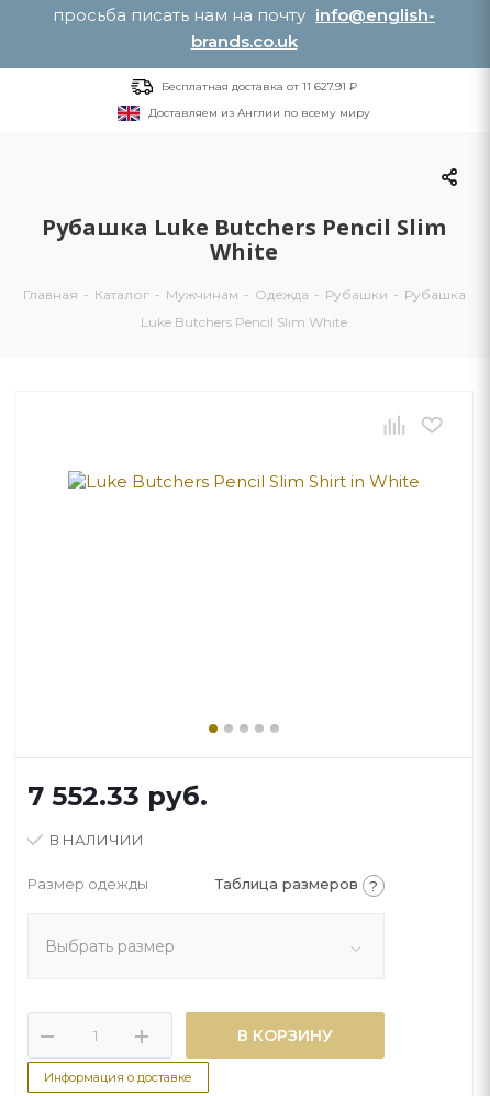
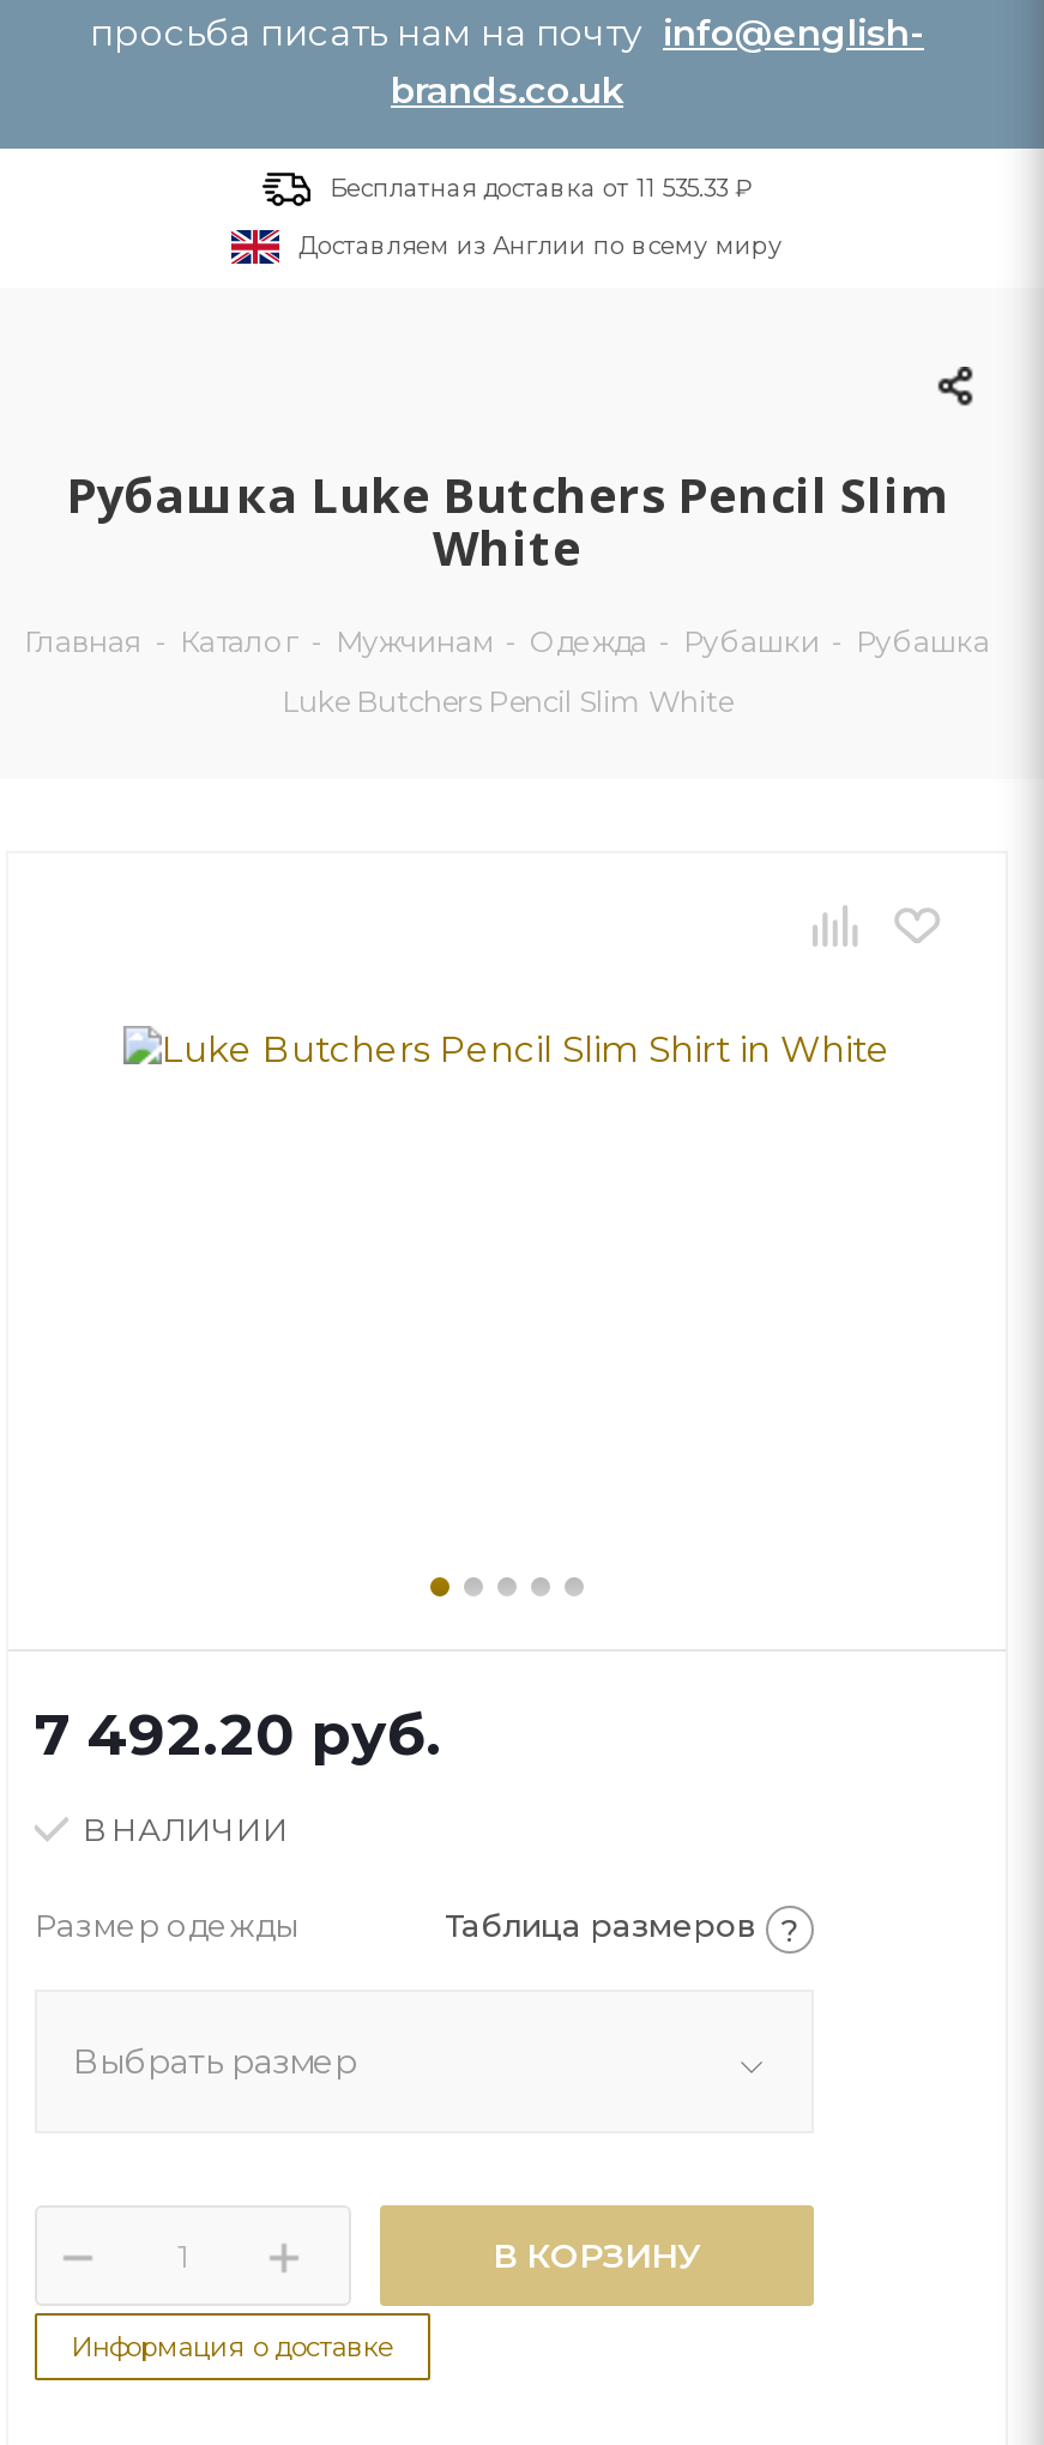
- Бесплатная доставка от 11 627.91 ₽
+ Бесплатная доставка от 11 535.33 ₽

- 7 552.33 руб.
+ 7 492.20 руб.
